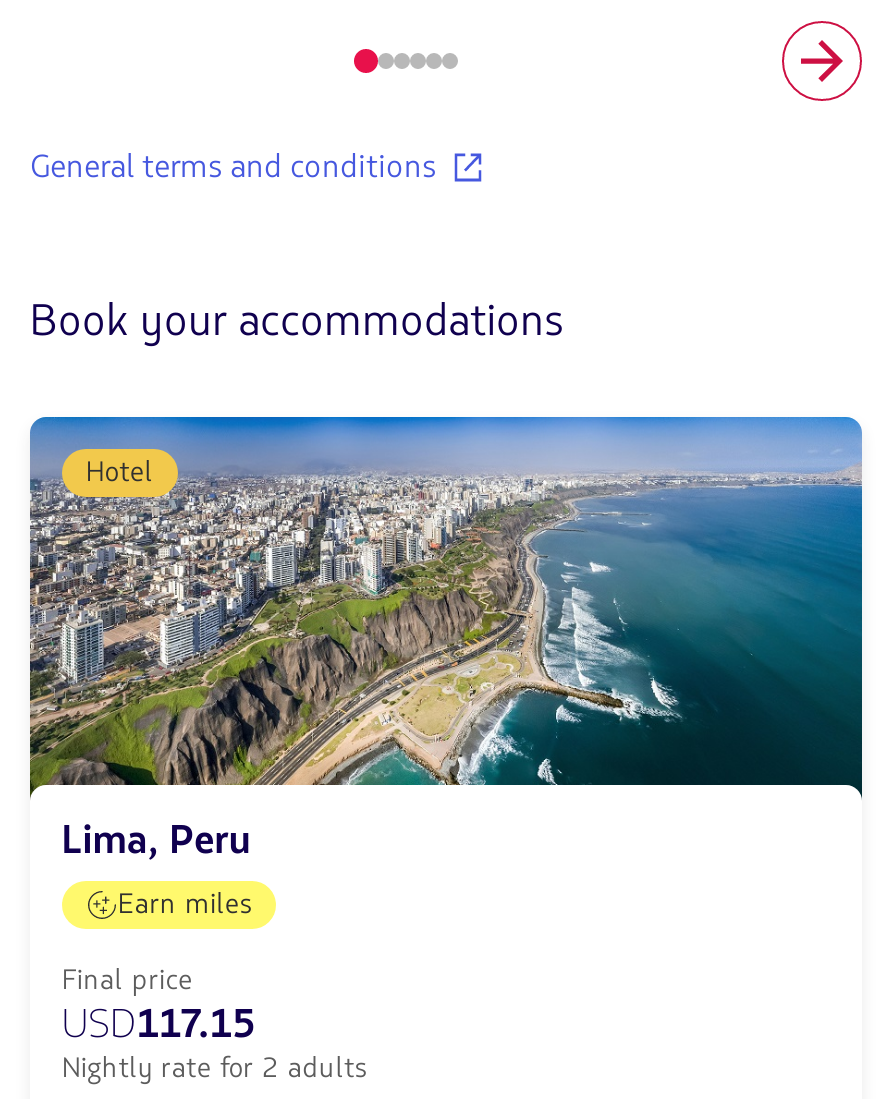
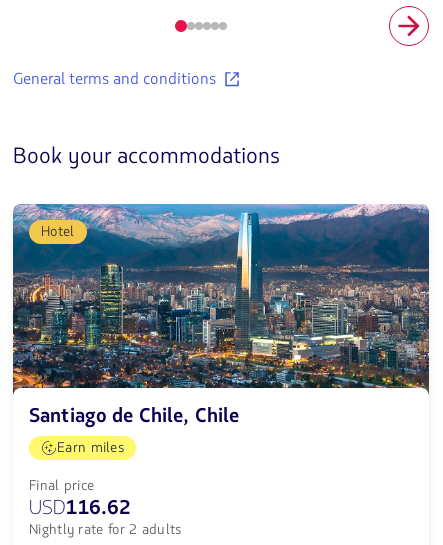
- [image]
- Lima, Peru
+ [image]
+ Santiago de Chile, Chile

- USD117.15
+ USD116.62
